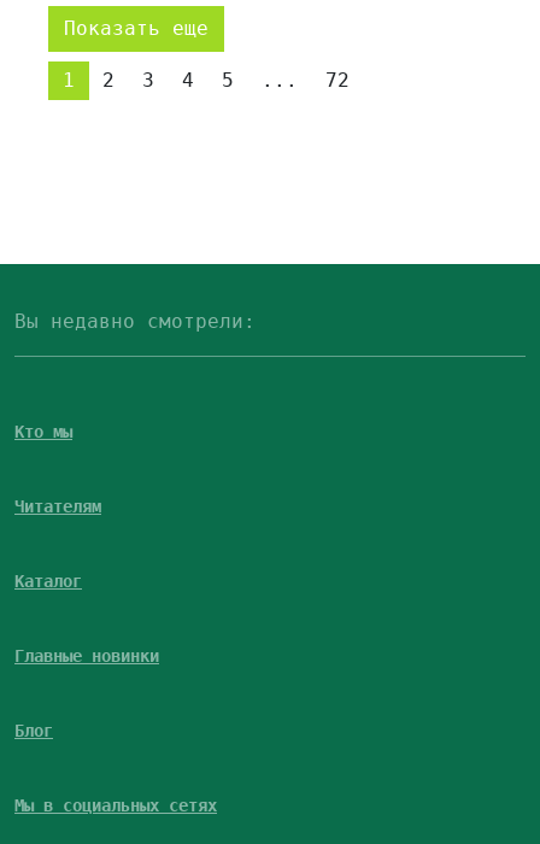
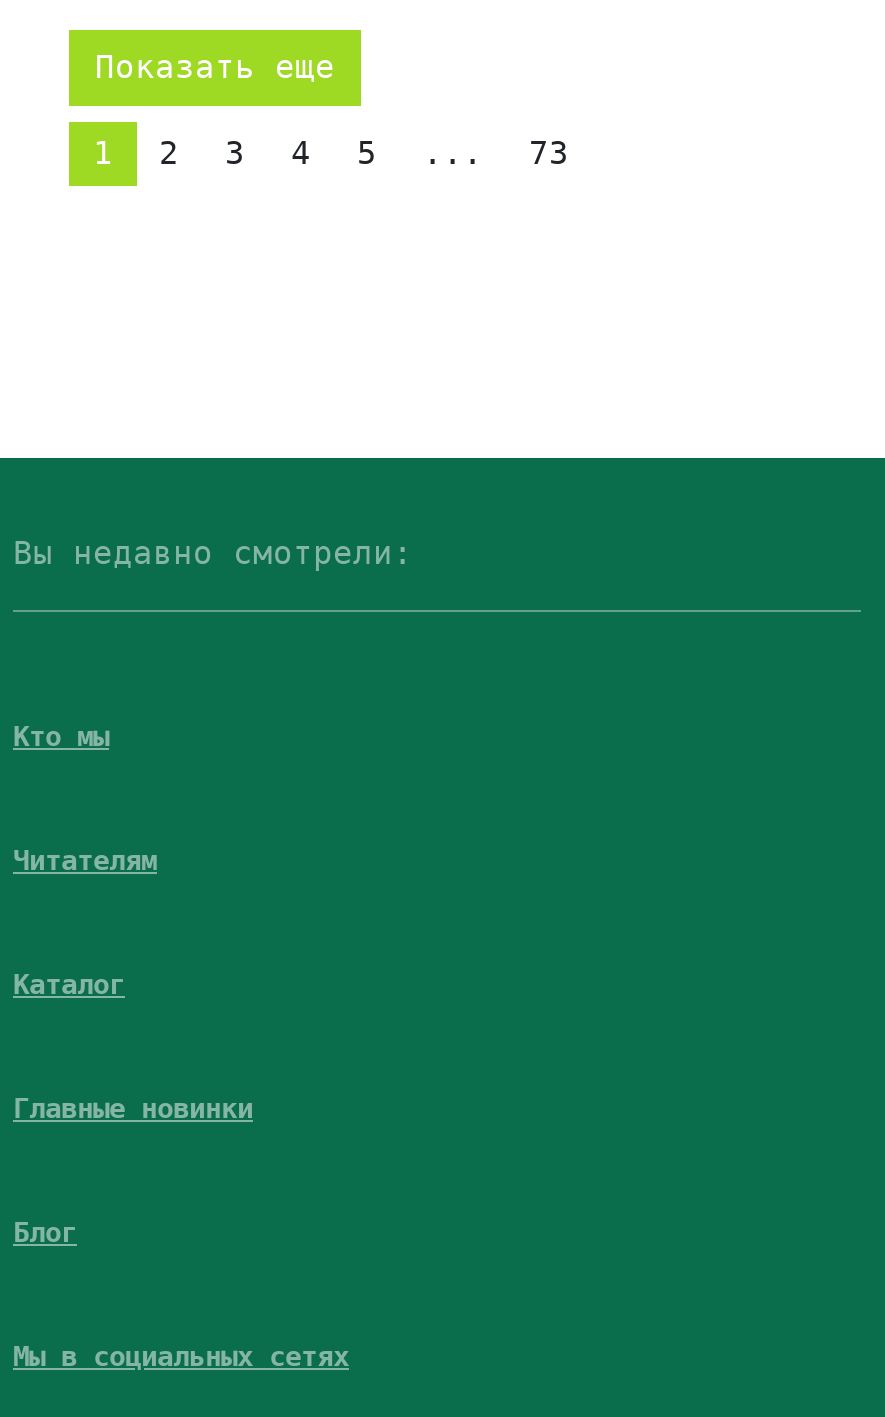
- 72
+ 73
